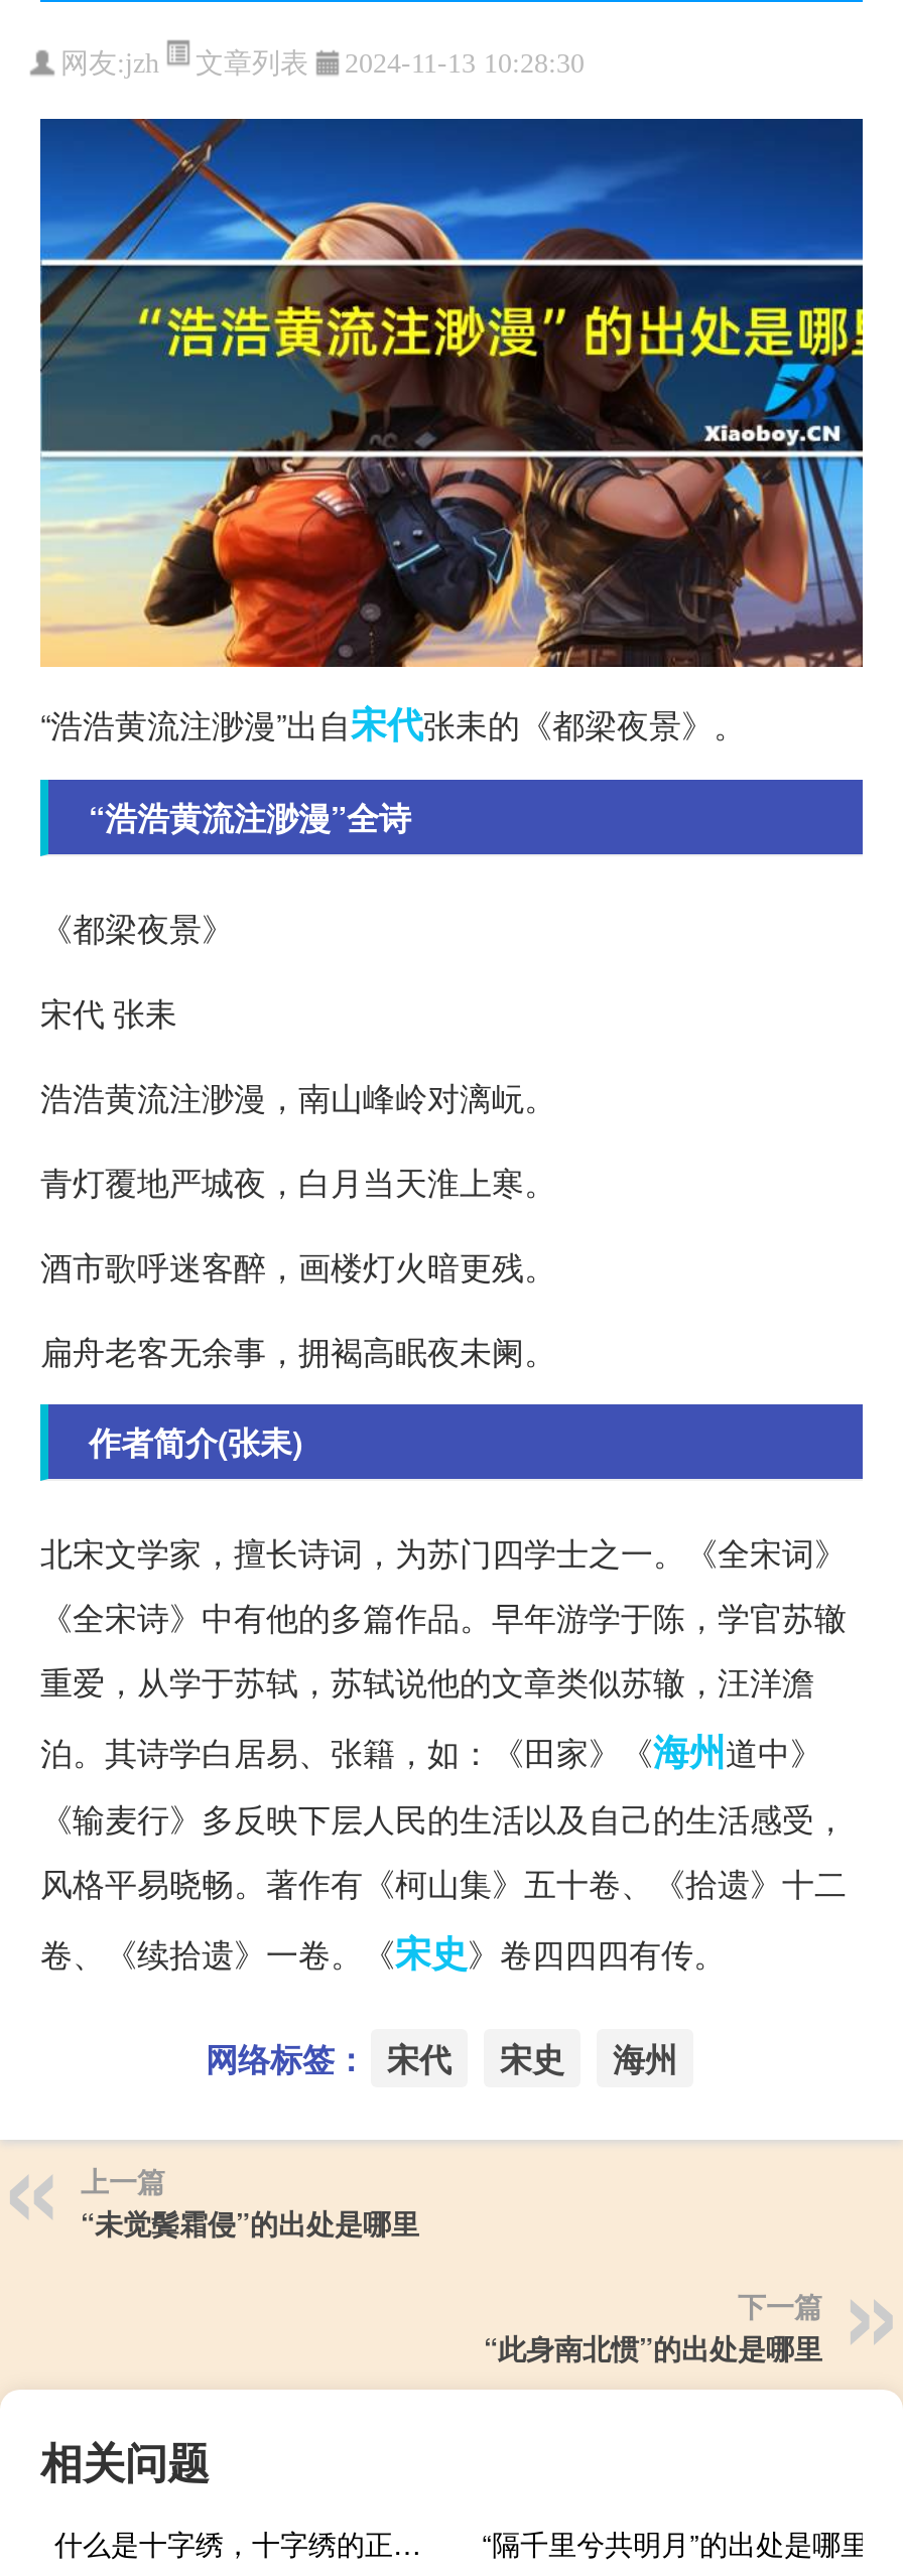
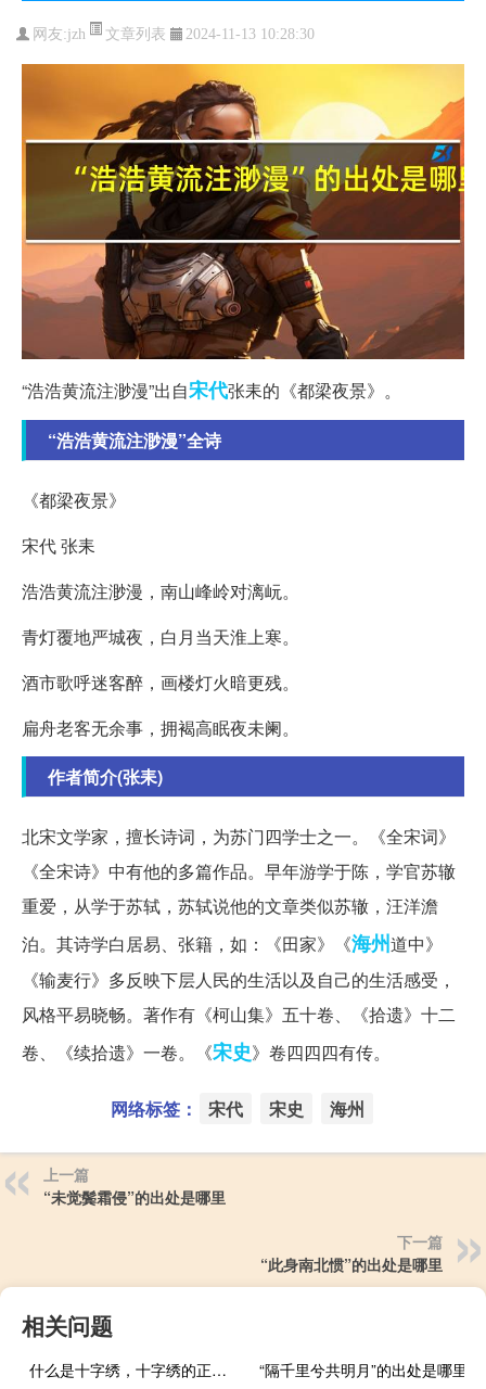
- [image]
+ [image]
